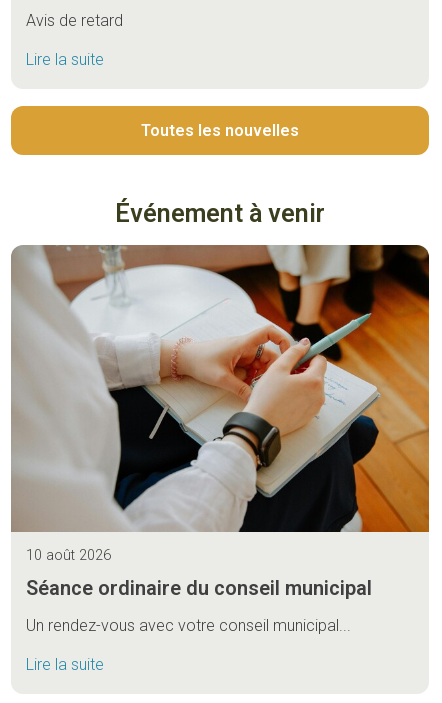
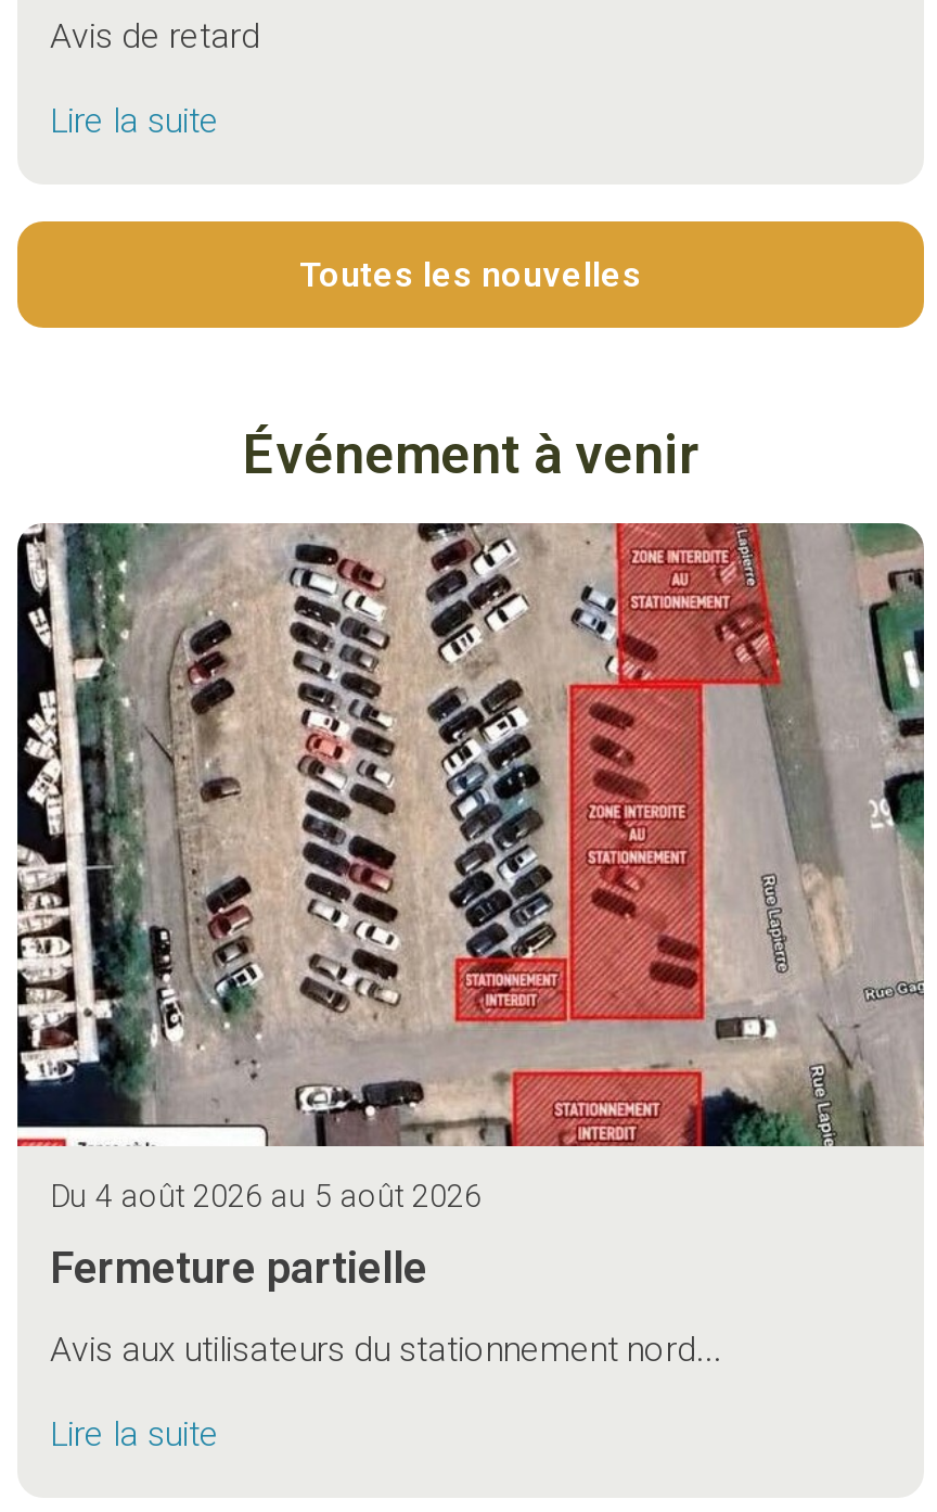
- [image]
- 10 août 2026
+ [image]
+ Du 4 août 2026 au 5 août 2026

- Séance ordinaire du conseil municipal
+ Fermeture partielle

- Un rendez-vous avec votre conseil municipal...
+ Avis aux utilisateurs du stationnement nord...
